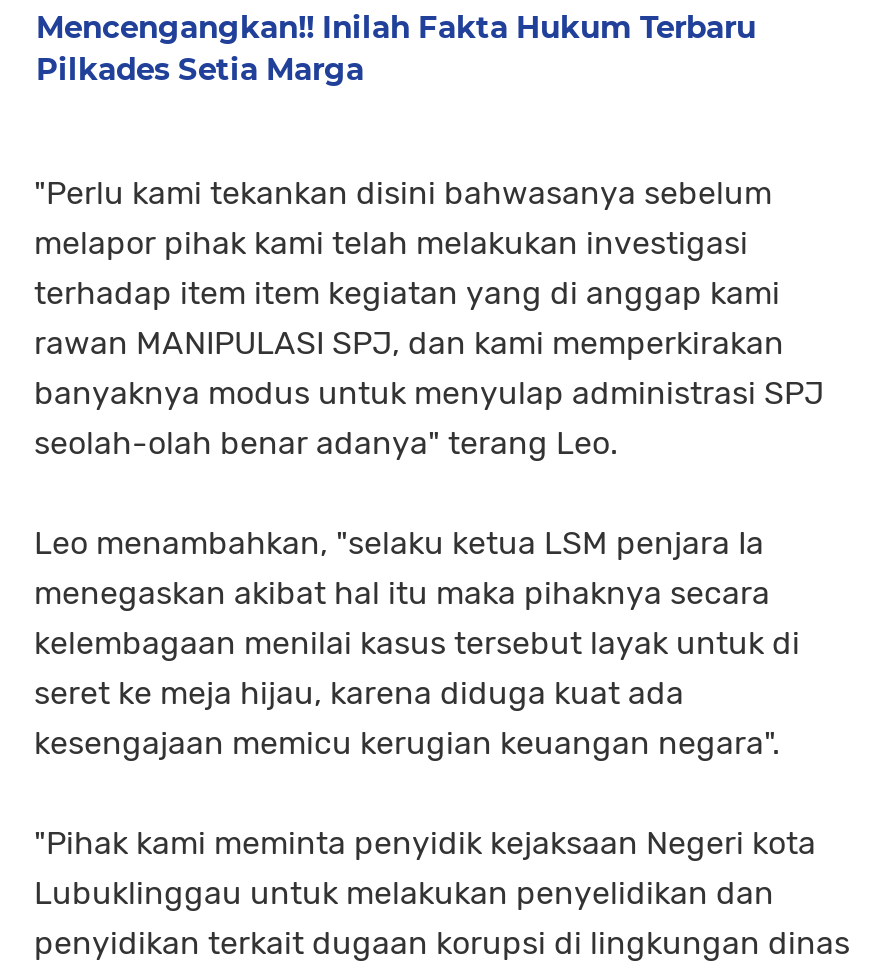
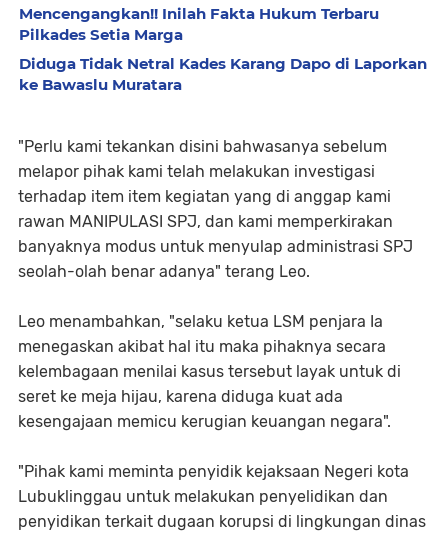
+ Diduga Tidak Netral Kades Karang Dapo di Laporkan
+ ke Bawaslu Muratara
